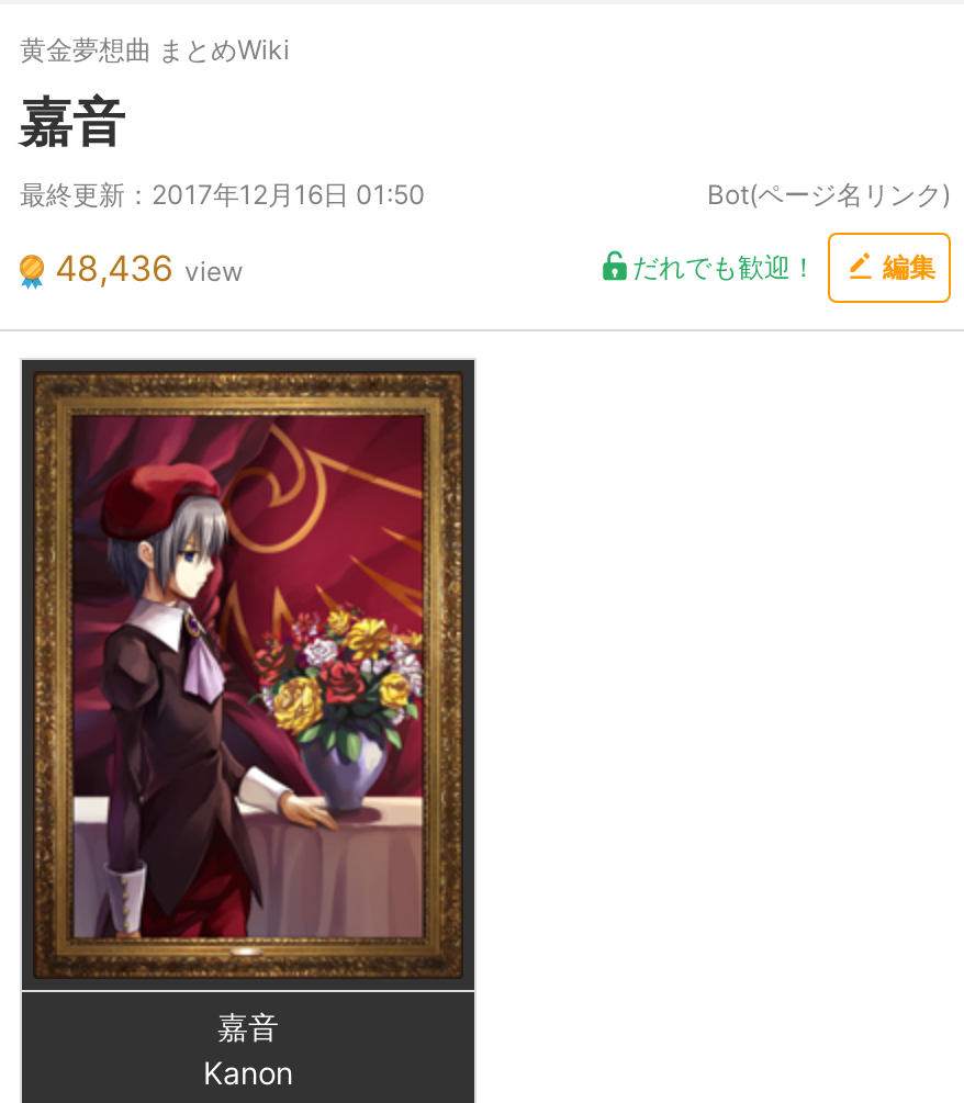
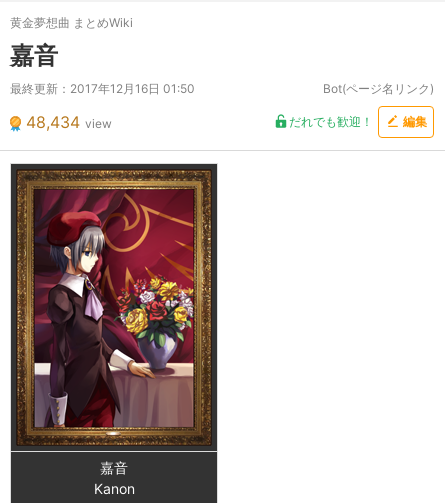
- 48,436 view
+ 48,434 view
